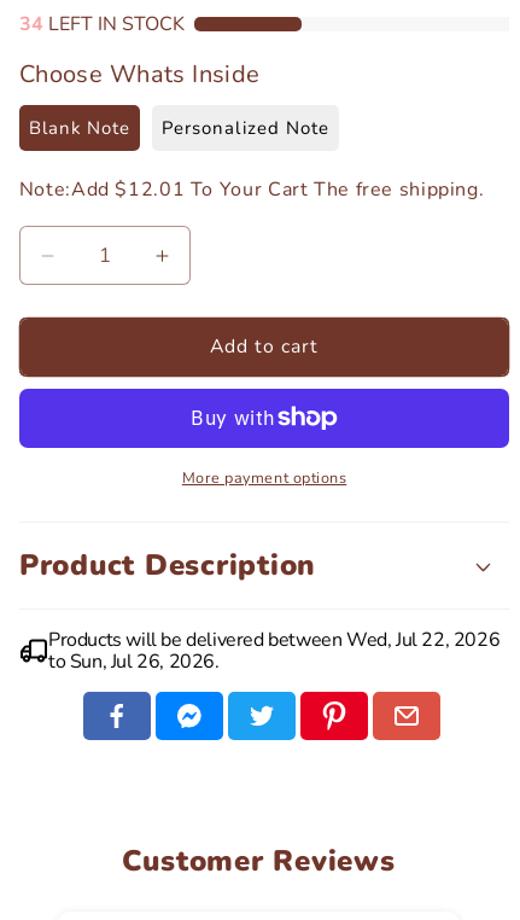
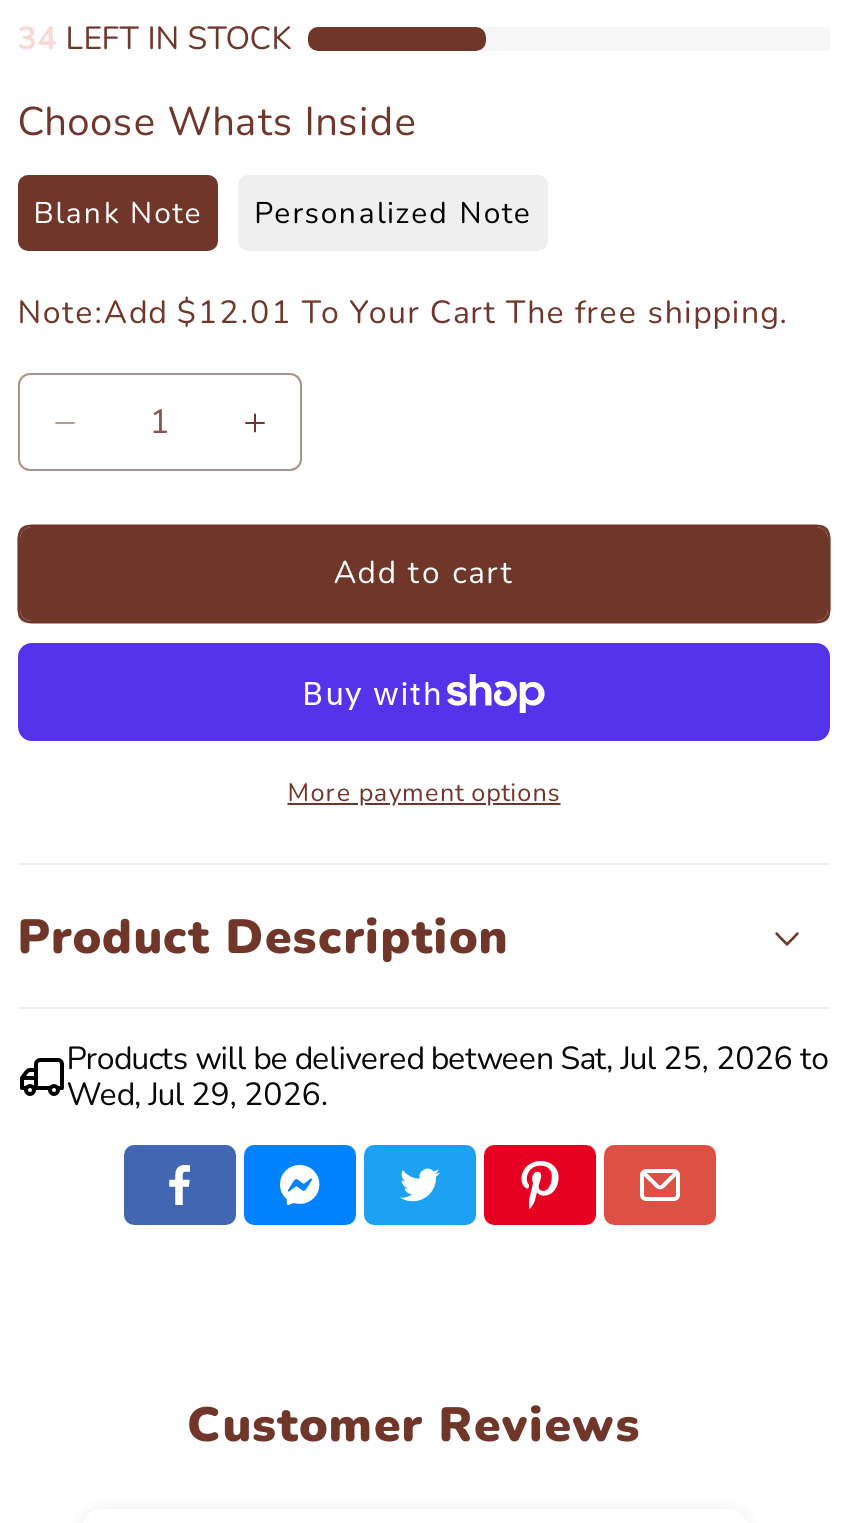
- Products will be delivered between Wed, Jul 22, 2026
- to Sun, Jul 26, 2026.
+ Products will be delivered between Sat, Jul 25, 2026 to
+ Wed, Jul 29, 2026.
